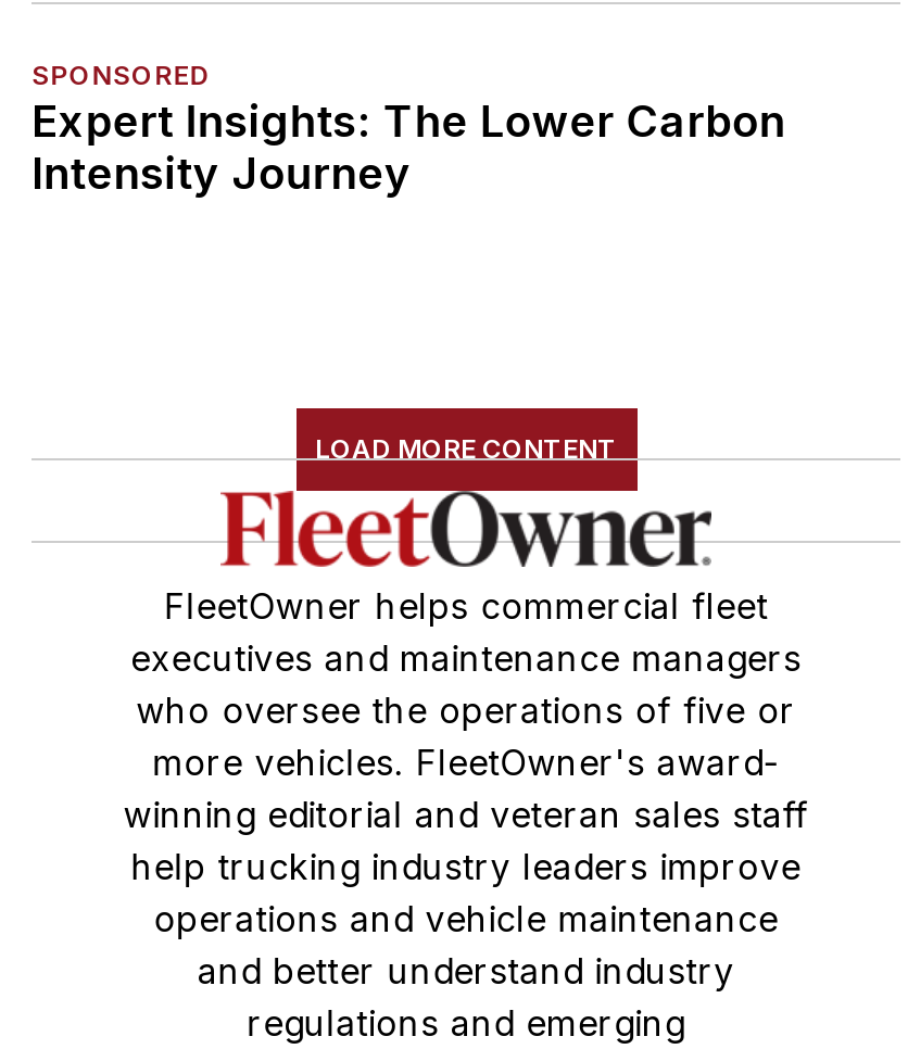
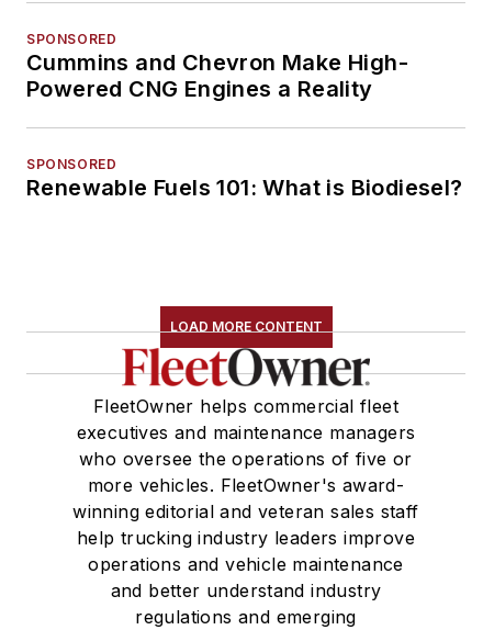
- Expert Insights: The Lower Carbon
- Intensity Journey
+ Cummins and Chevron Make High-
+ Powered CNG Engines a Reality
+ SPONSORED
+ Renewable Fuels 101: What is Biodiesel?
